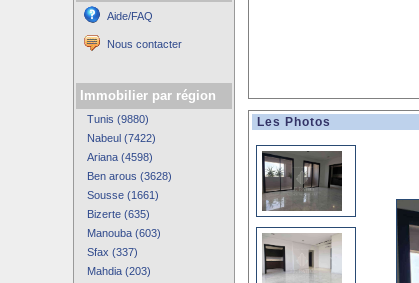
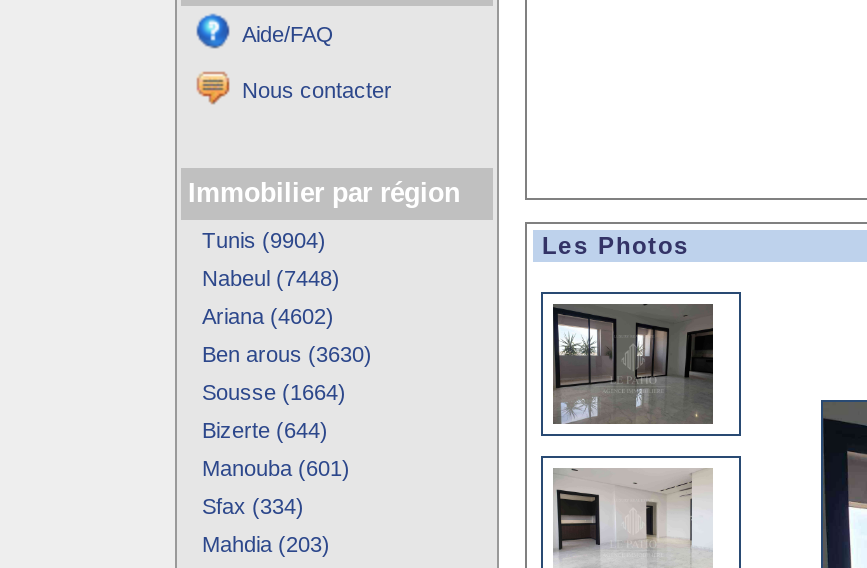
- Tunis (9880)
+ Tunis (9904)

- Nabeul (7422)
+ Nabeul (7448)

- Ariana (4598)
+ Ariana (4602)

- Ben arous (3628)
+ Ben arous (3630)

- Sousse (1661)
+ Sousse (1664)

- Bizerte (635)
+ Bizerte (644)

- Manouba (603)
+ Manouba (601)

- Sfax (337)
+ Sfax (334)
